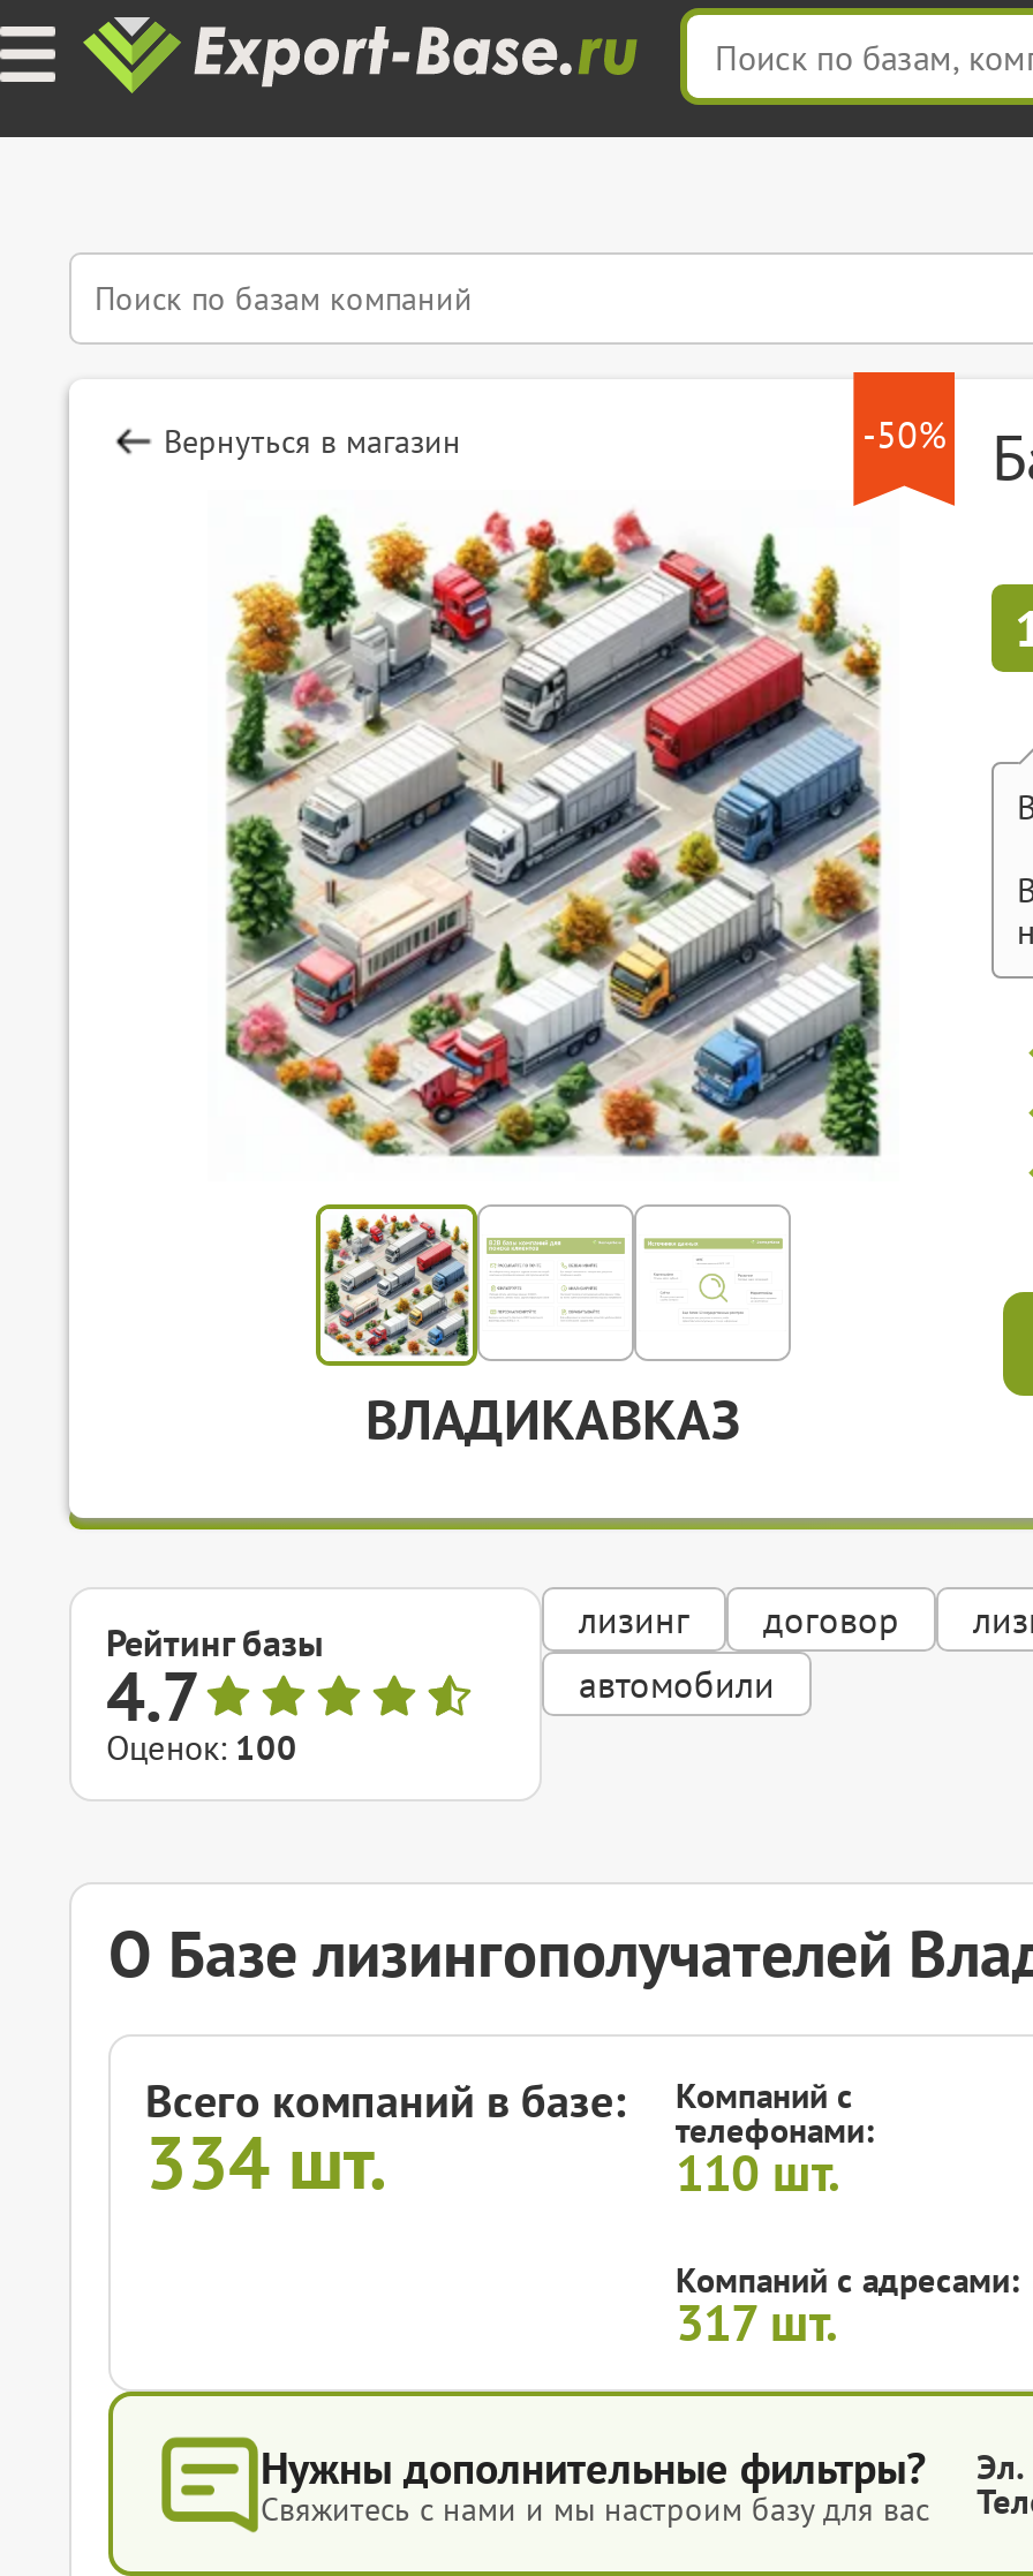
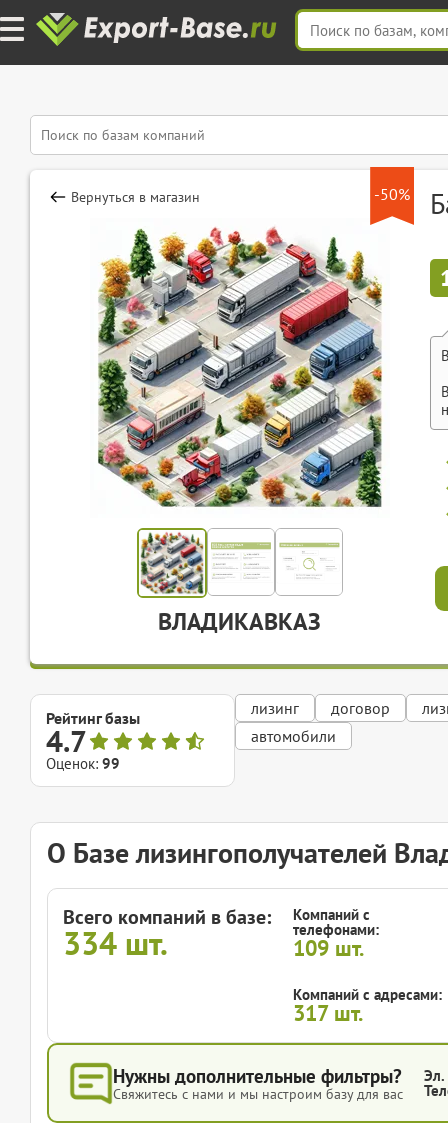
- Оценок: 100
+ Оценок: 99

- 110шт.
+ 109шт.
